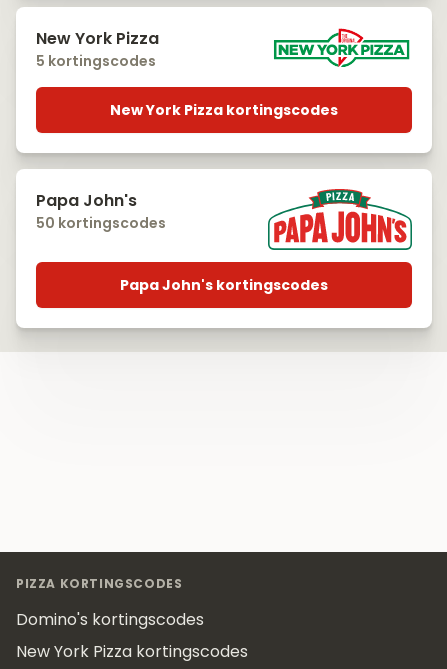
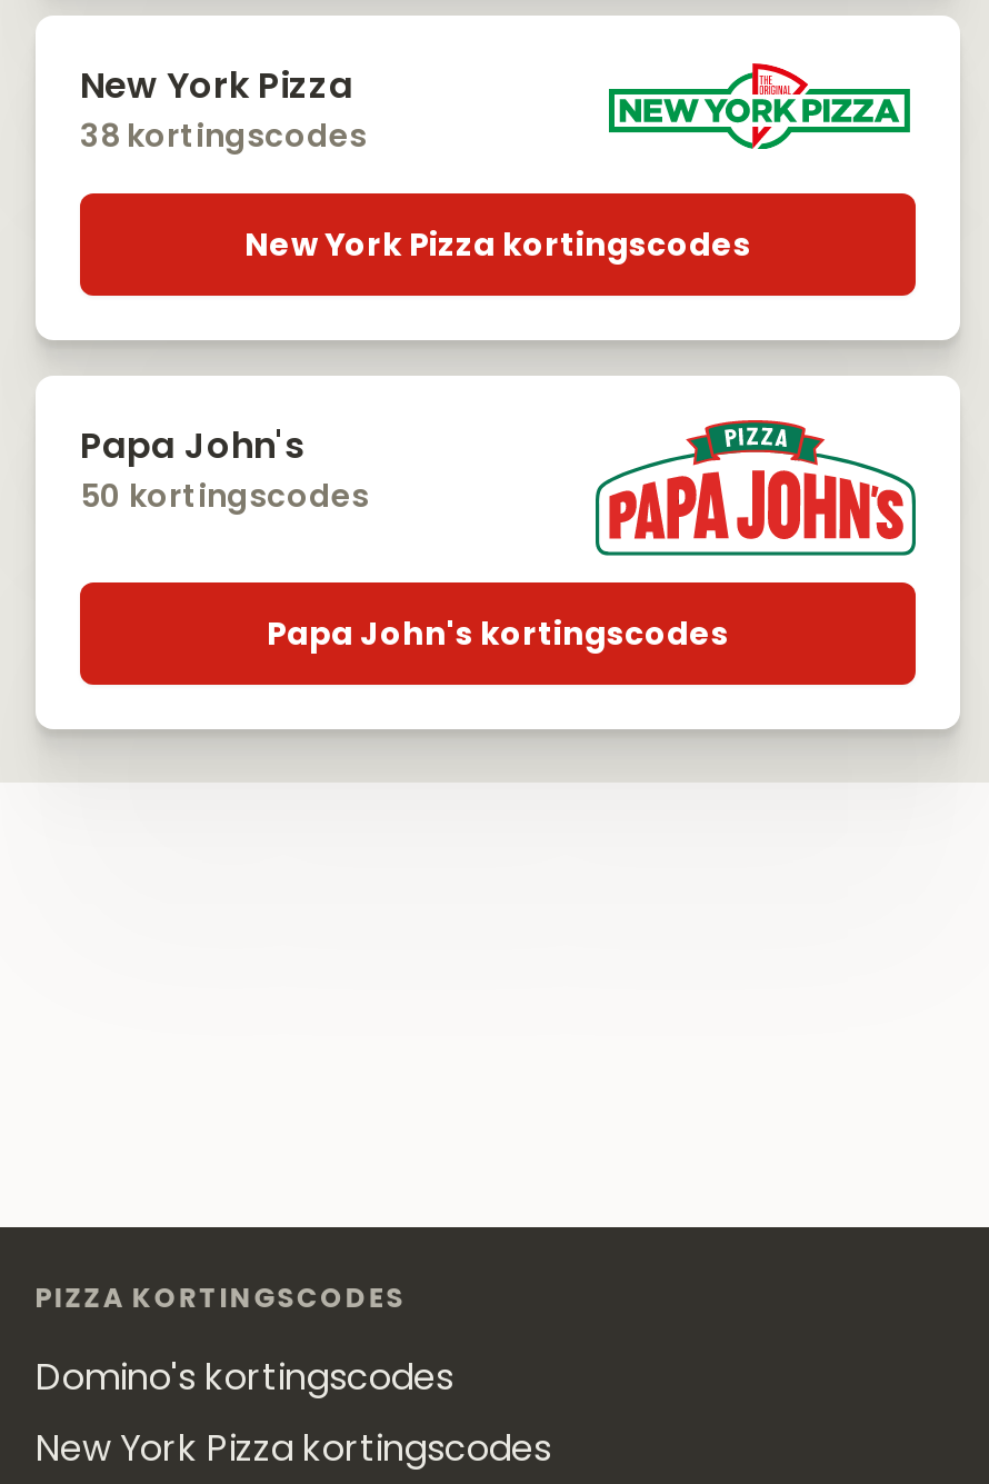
- 5 kortingscodes
+ 38 kortingscodes
